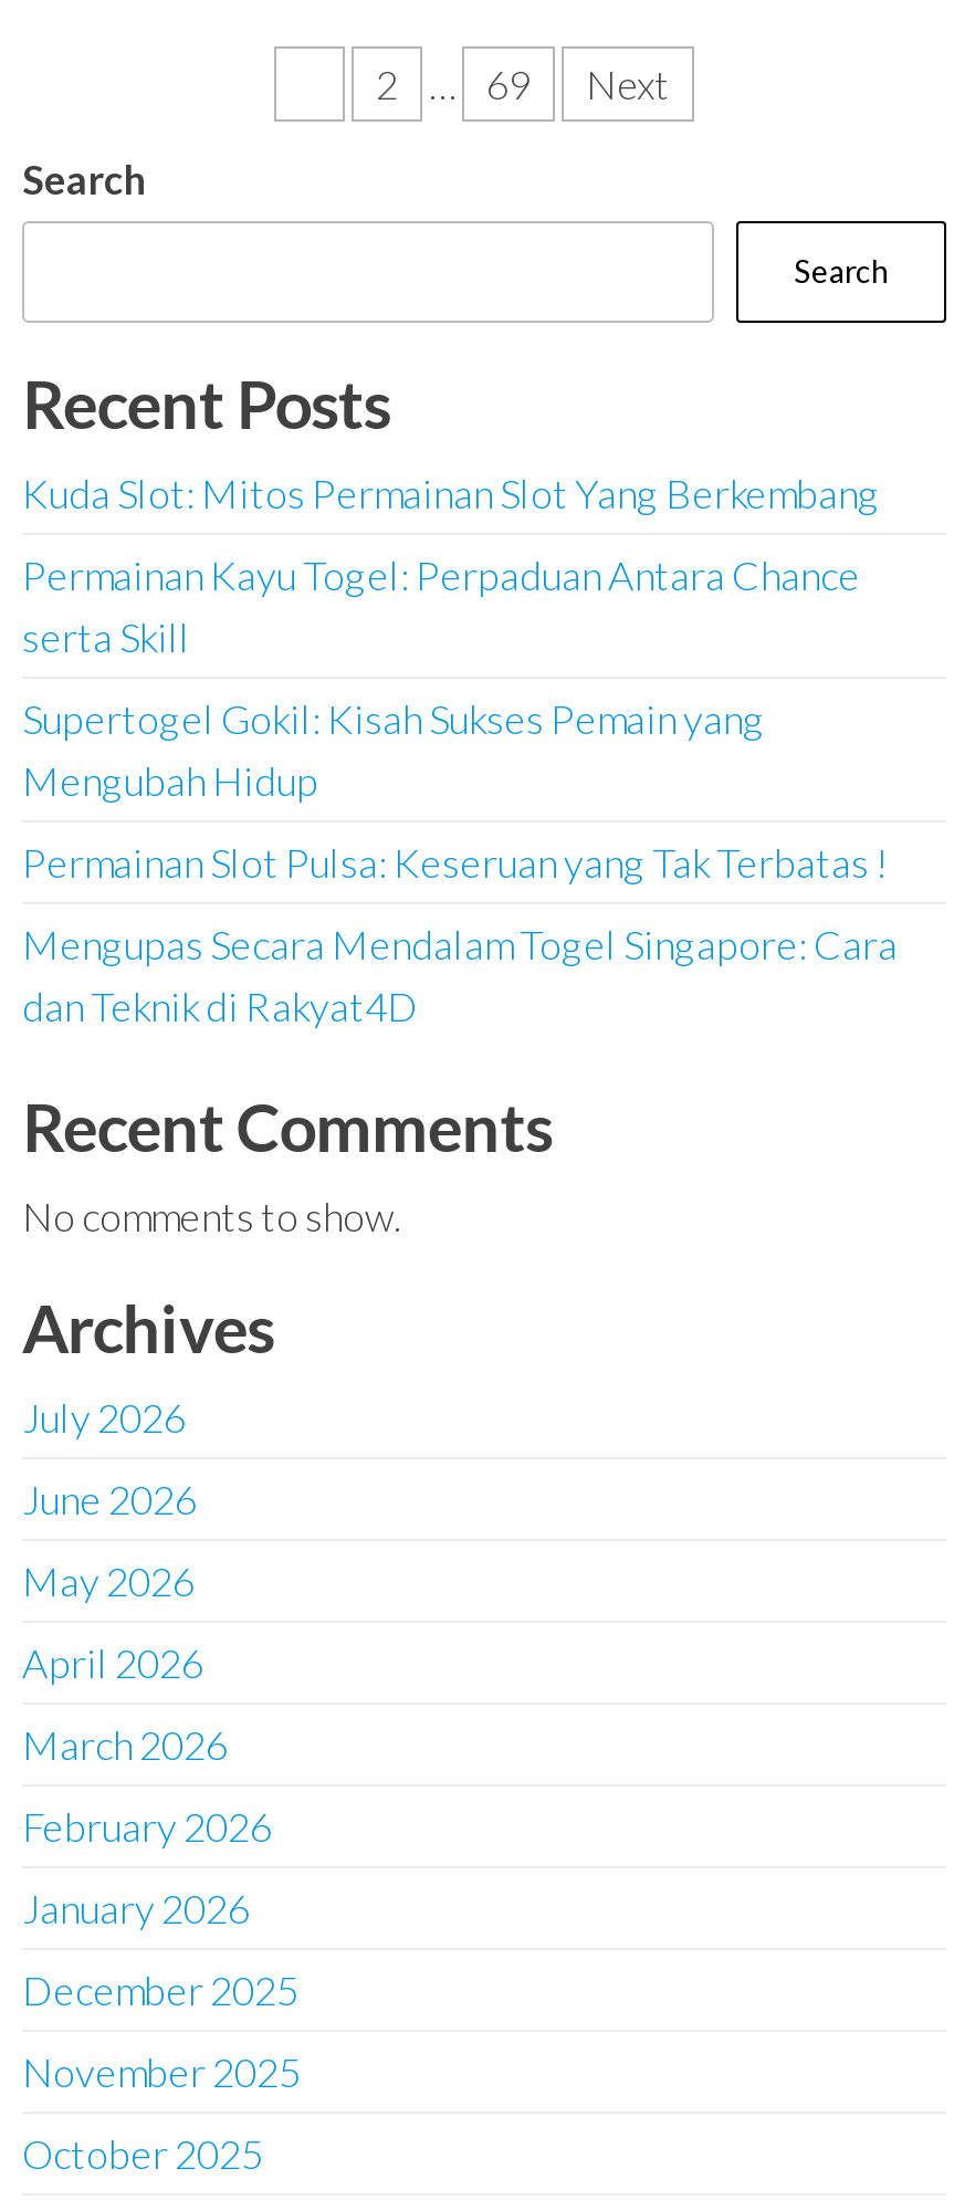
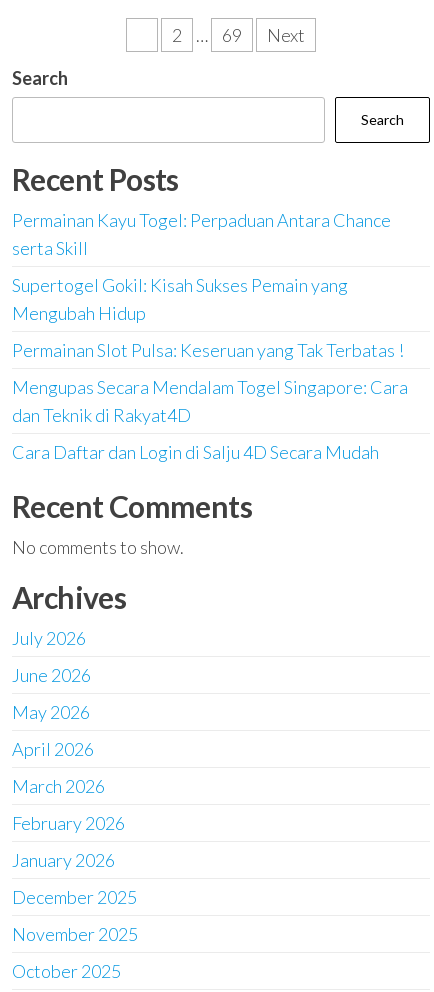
- Kuda Slot: Mitos Permainan Slot Yang Berkembang

moved up: Permainan Kayu Togel: Perpaduan Antara Chance | serta Skill | Supertogel Gokil: Kisah Sukses Pemain yang | Mengubah Hidup | Permainan Slot Pulsa: Keseruan yang Tak Terbatas ! | Mengupas Secara Mendalam Togel Singapore: Cara | dan Teknik di Rakyat4D

+ Cara Daftar dan Login di Salju 4D Secara Mudah
